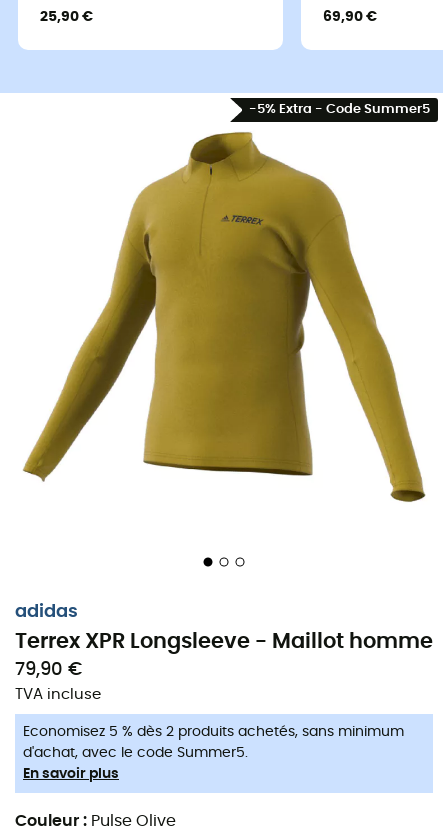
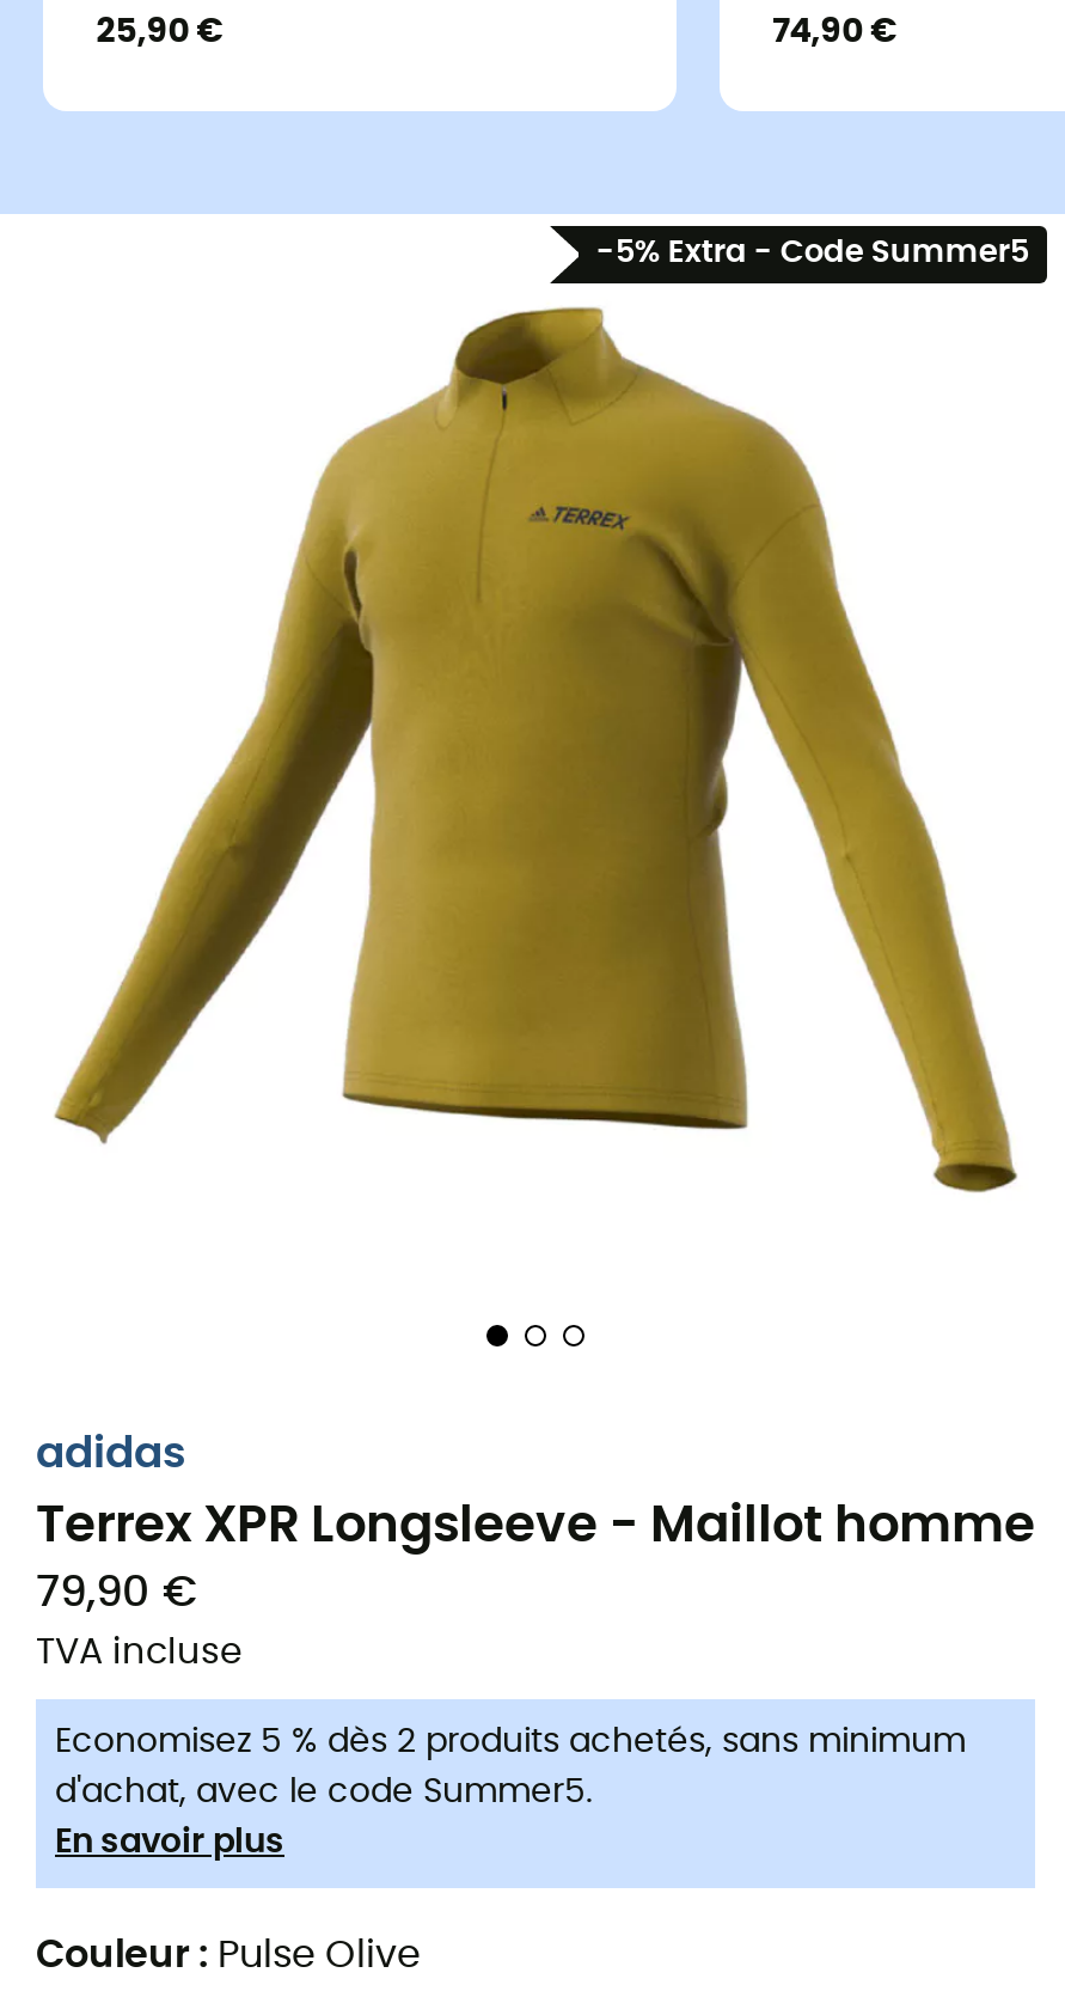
- 69,90 €
+ 74,90 €
